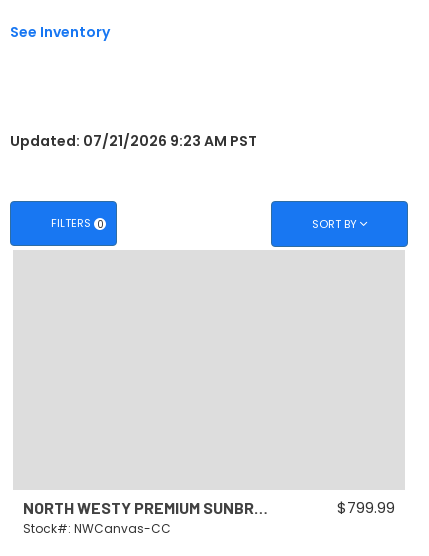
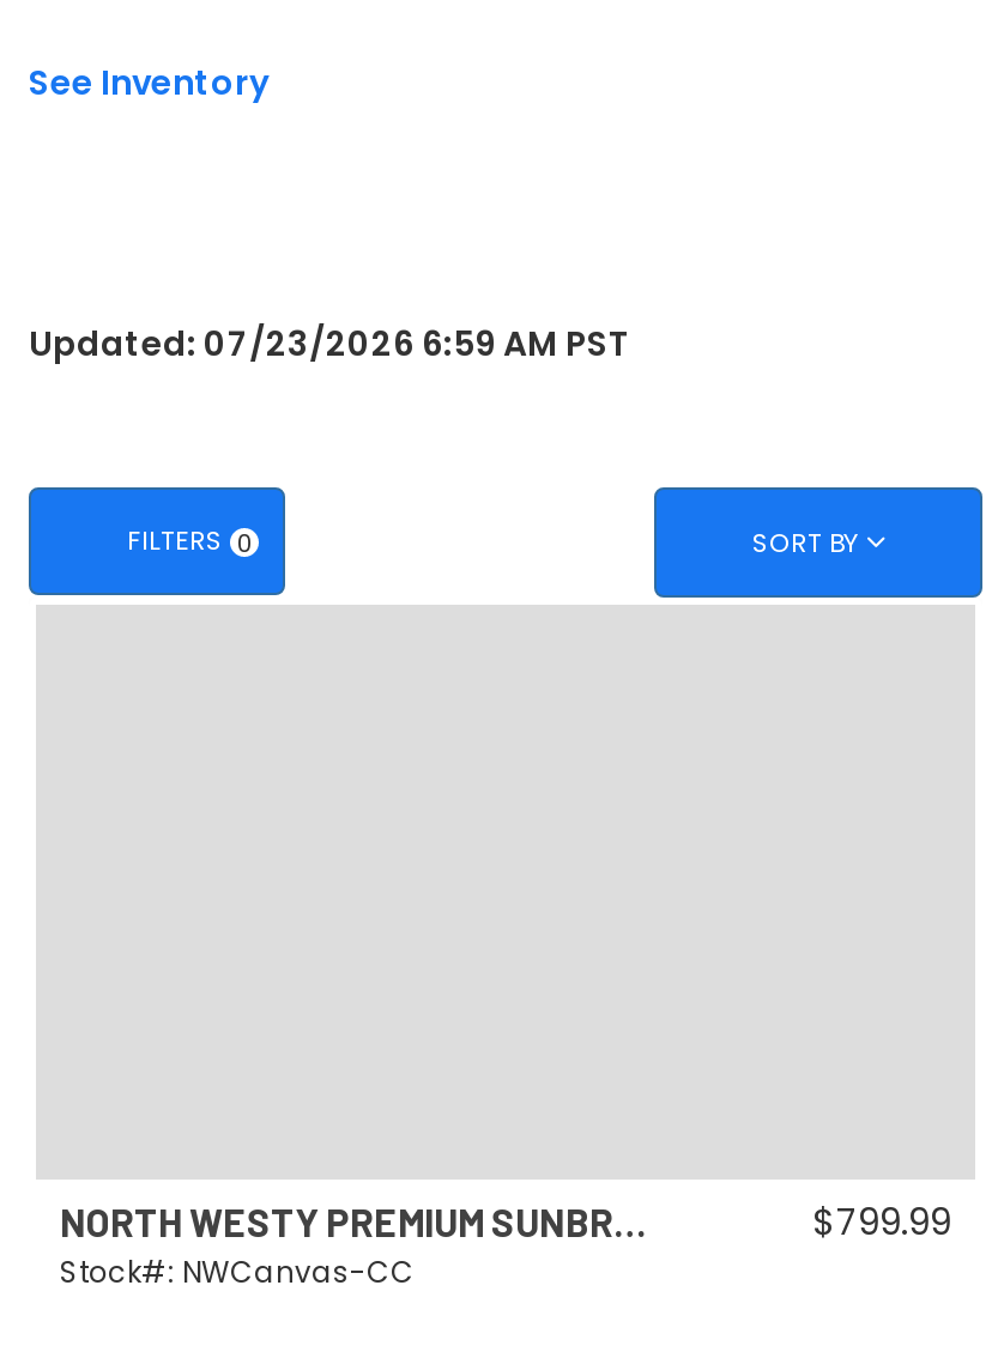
- Updated: 07/21/2026 9:23 AM PST
+ Updated: 07/23/2026 6:59 AM PST
